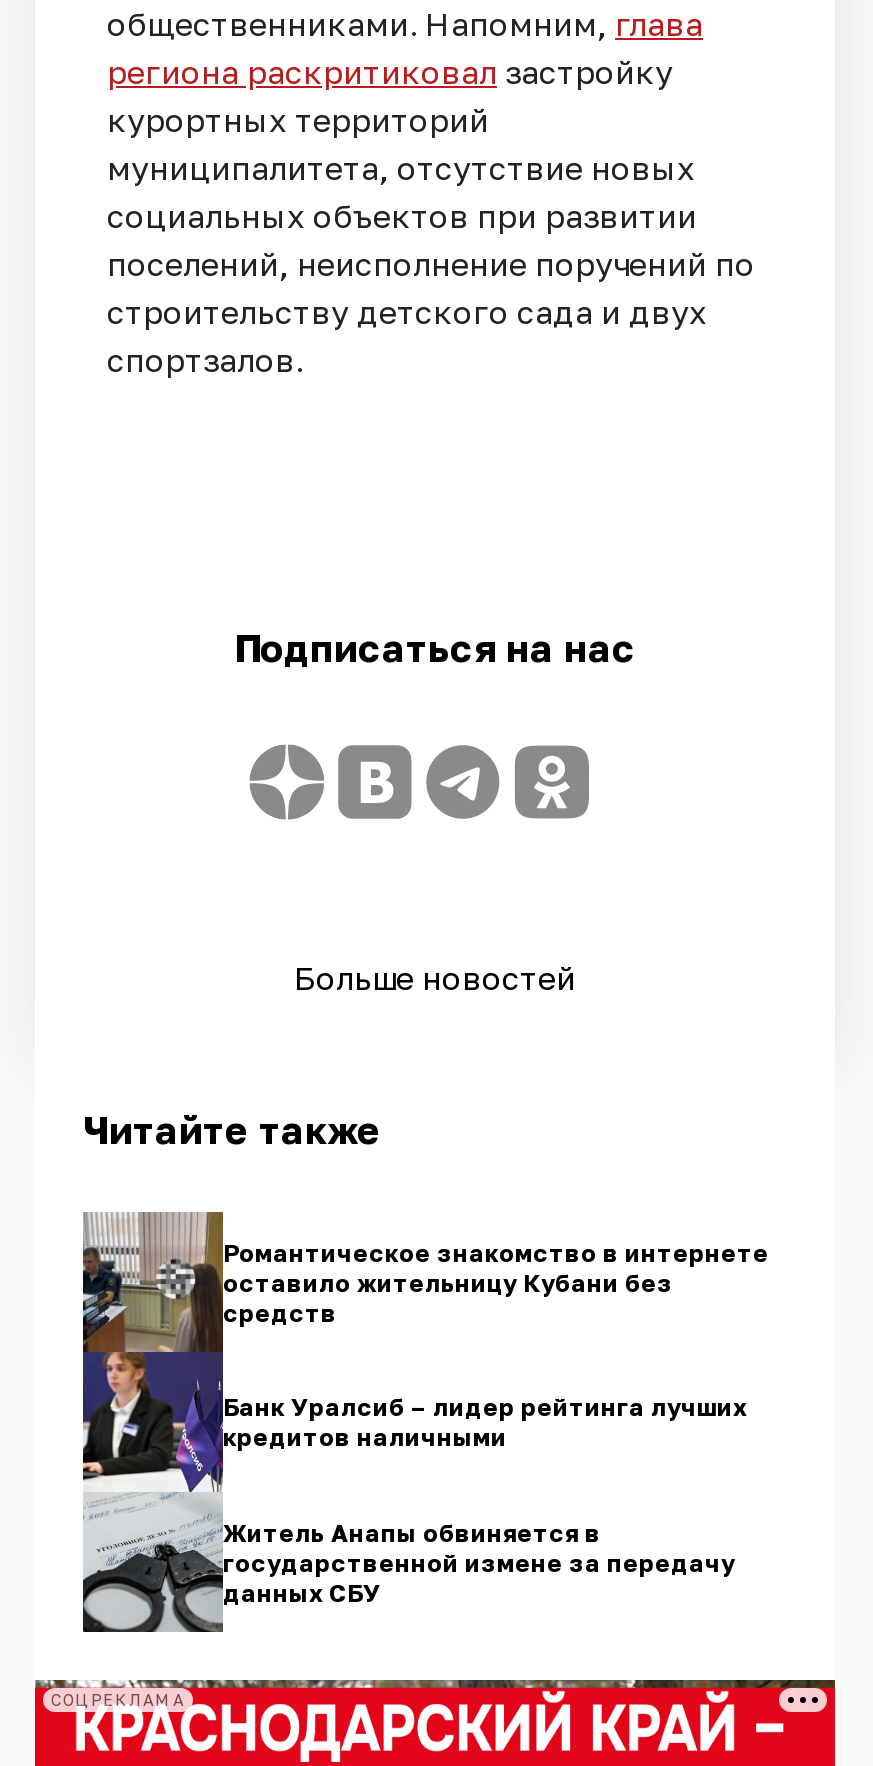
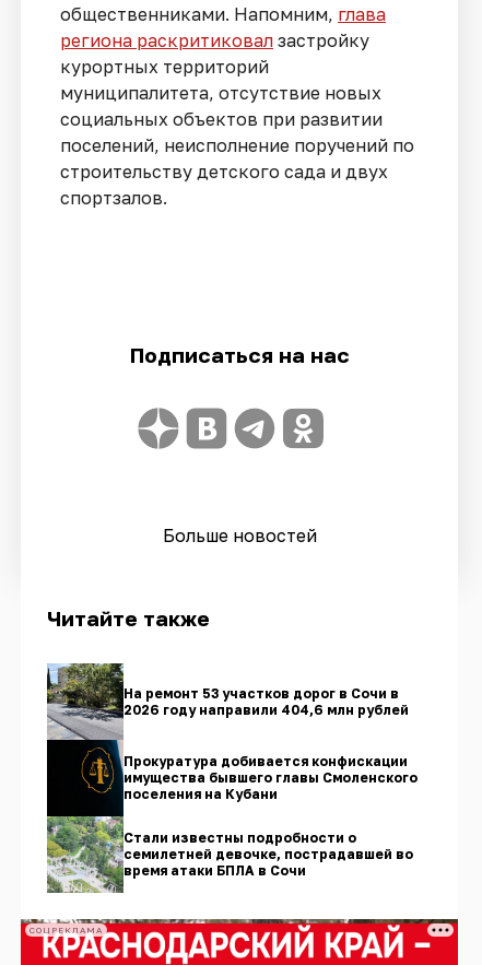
- [image]
- Романтическое знакомство в интернете
- оставило жительницу Кубани без
- средств
+ [image]
+ На ремонт 53 участков дорог в Сочи в
+ 2026 году направили 404,6 млн рублей

- Банк Уралсиб – лидер рейтинга лучших
- кредитов наличными
+ Прокуратура добивается конфискации
+ имущества бывшего главы Смоленского
+ поселения на Кубани

- Житель Анапы обвиняется в
- государственной измене за передачу
- данных СБУ
+ Стали известны подробности о
+ семилетней девочке, пострадавшей во
+ время атаки БПЛА в Сочи
